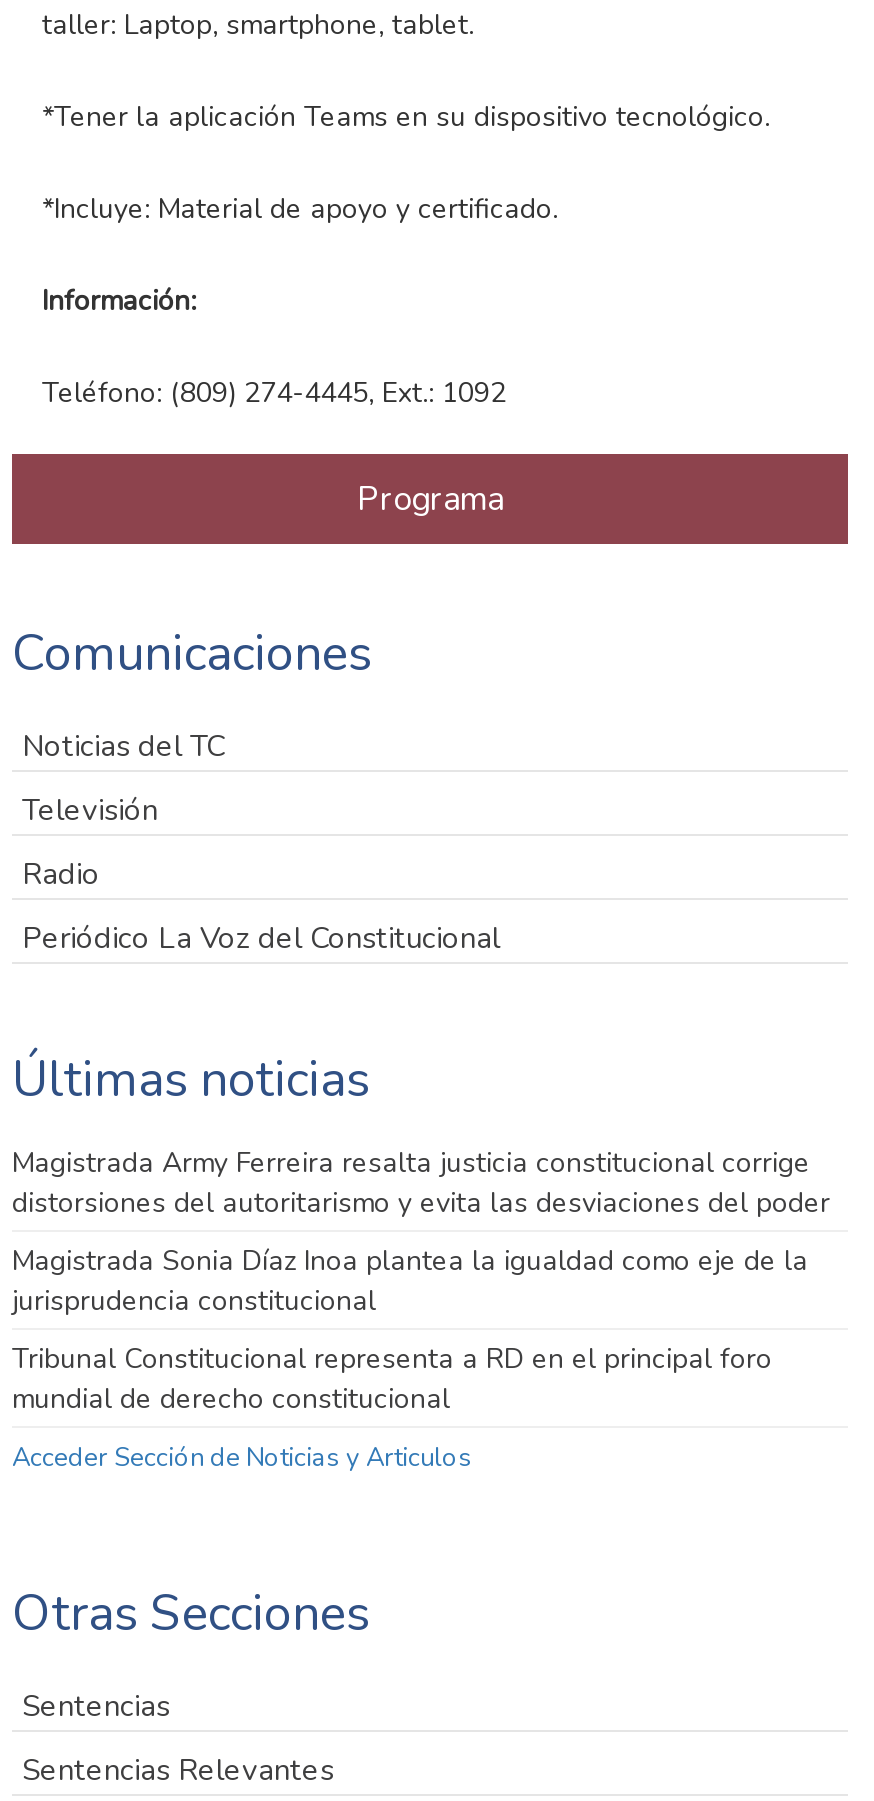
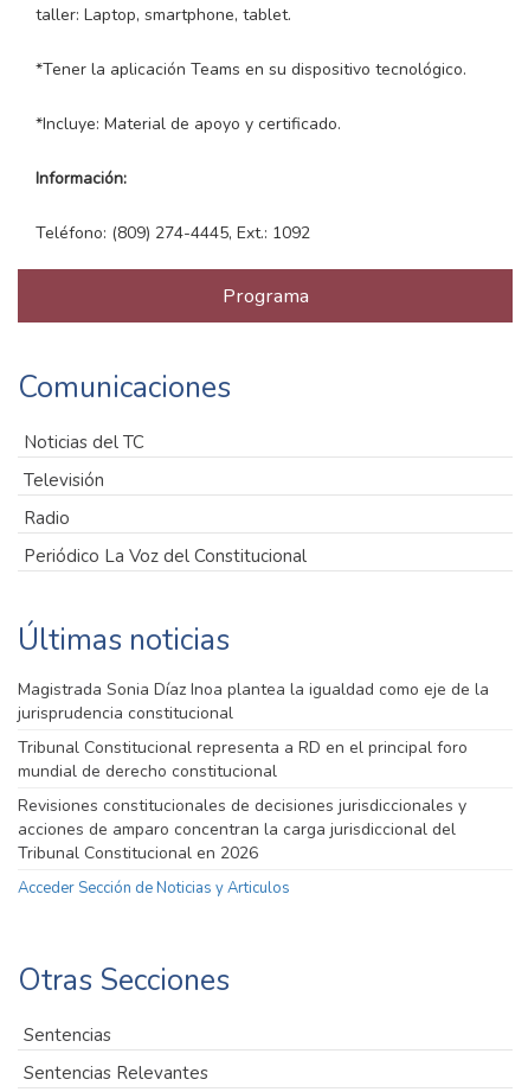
- Magistrada Army Ferreira resalta justicia constitucional corrige
- distorsiones del autoritarismo y evita las desviaciones del poder

moved up: Magistrada Sonia Díaz Inoa plantea la igualdad como eje de la | jurisprudencia constitucional | Tribunal Constitucional representa a RD en el principal foro | mundial de derecho constitucional

+ Revisiones constitucionales de decisiones jurisdiccionales y
+ acciones de amparo concentran la carga jurisdiccional del
+ Tribunal Constitucional en 2026
